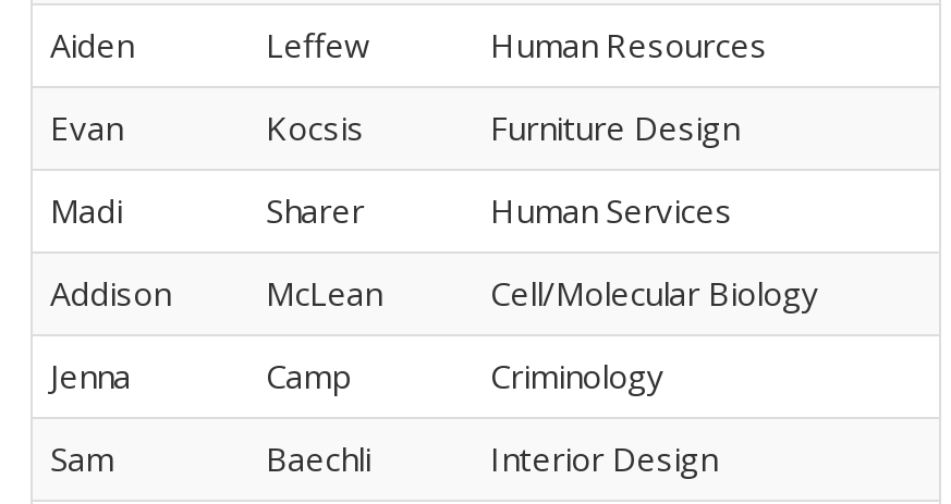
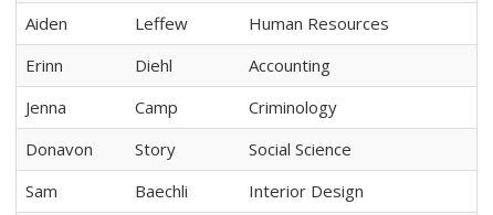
- Evan
- Kocsis
- Furniture Design
- Madi
- Sharer
- Human Services
- Addison
- McLean
- Cell/Molecular Biology
+ Erinn
+ Diehl
+ Accounting

moved up: Jenna | Camp | Criminology

+ Donavon
+ Story
+ Social Science
